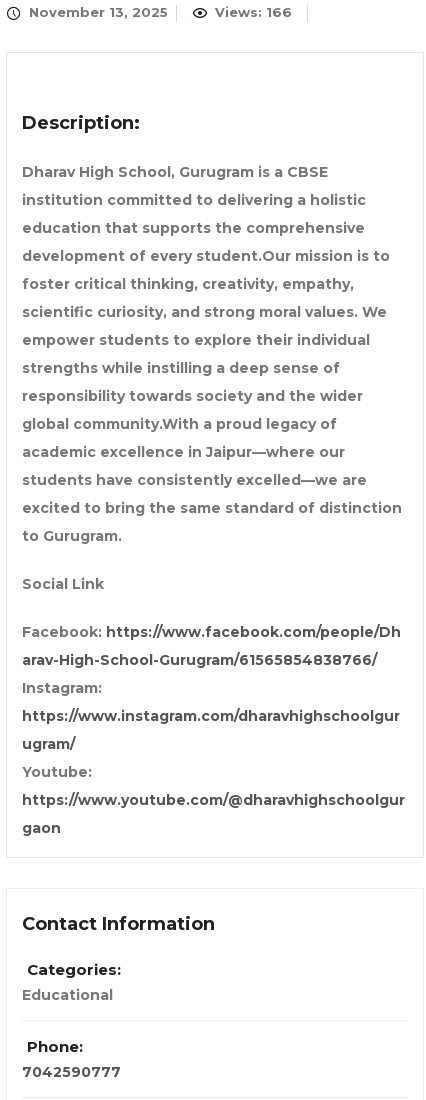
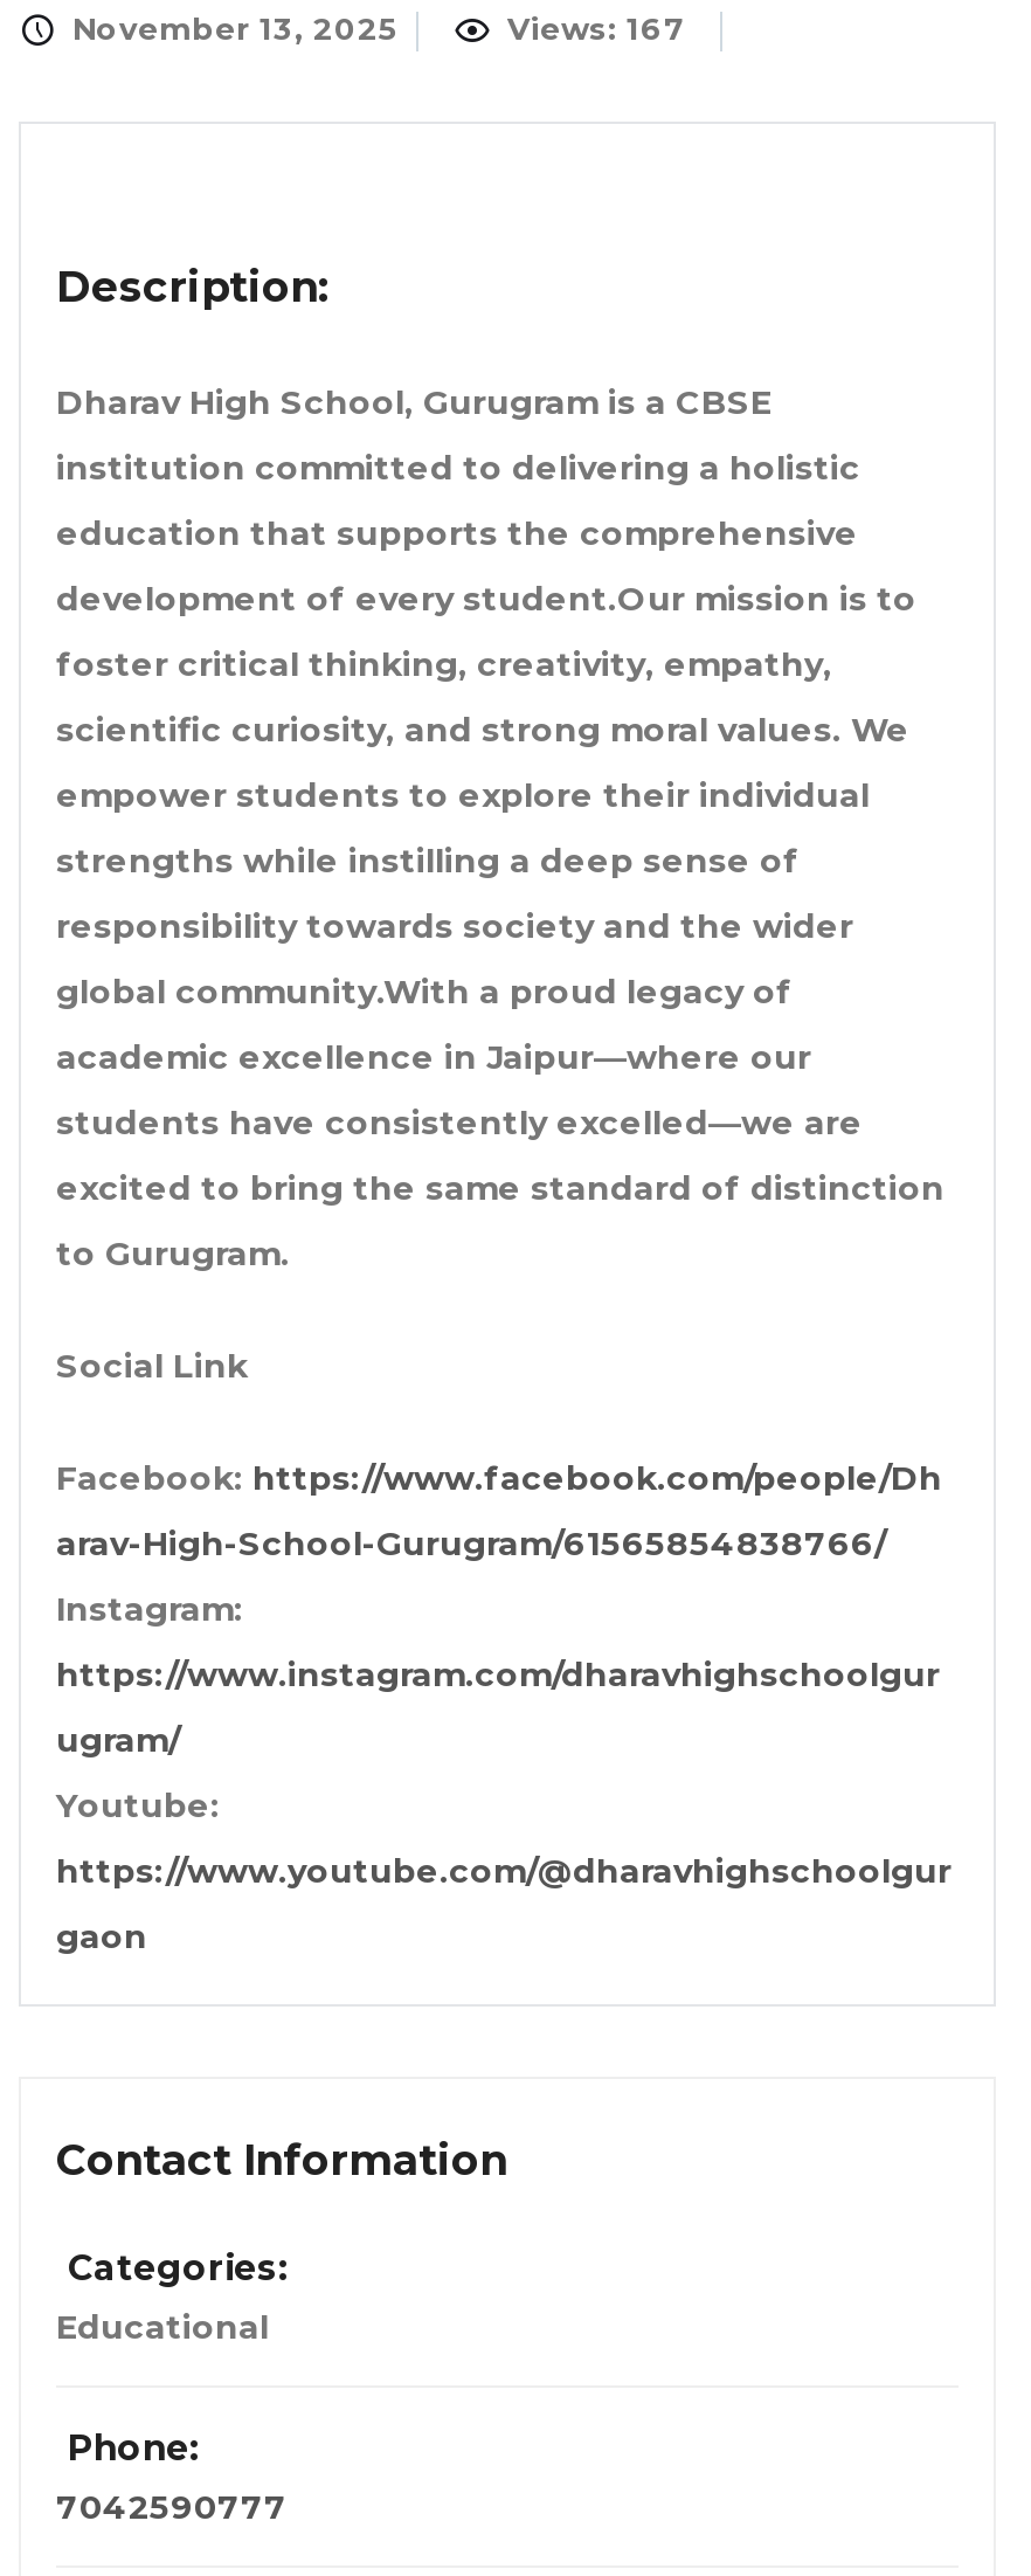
- Views: 166
+ Views: 167
